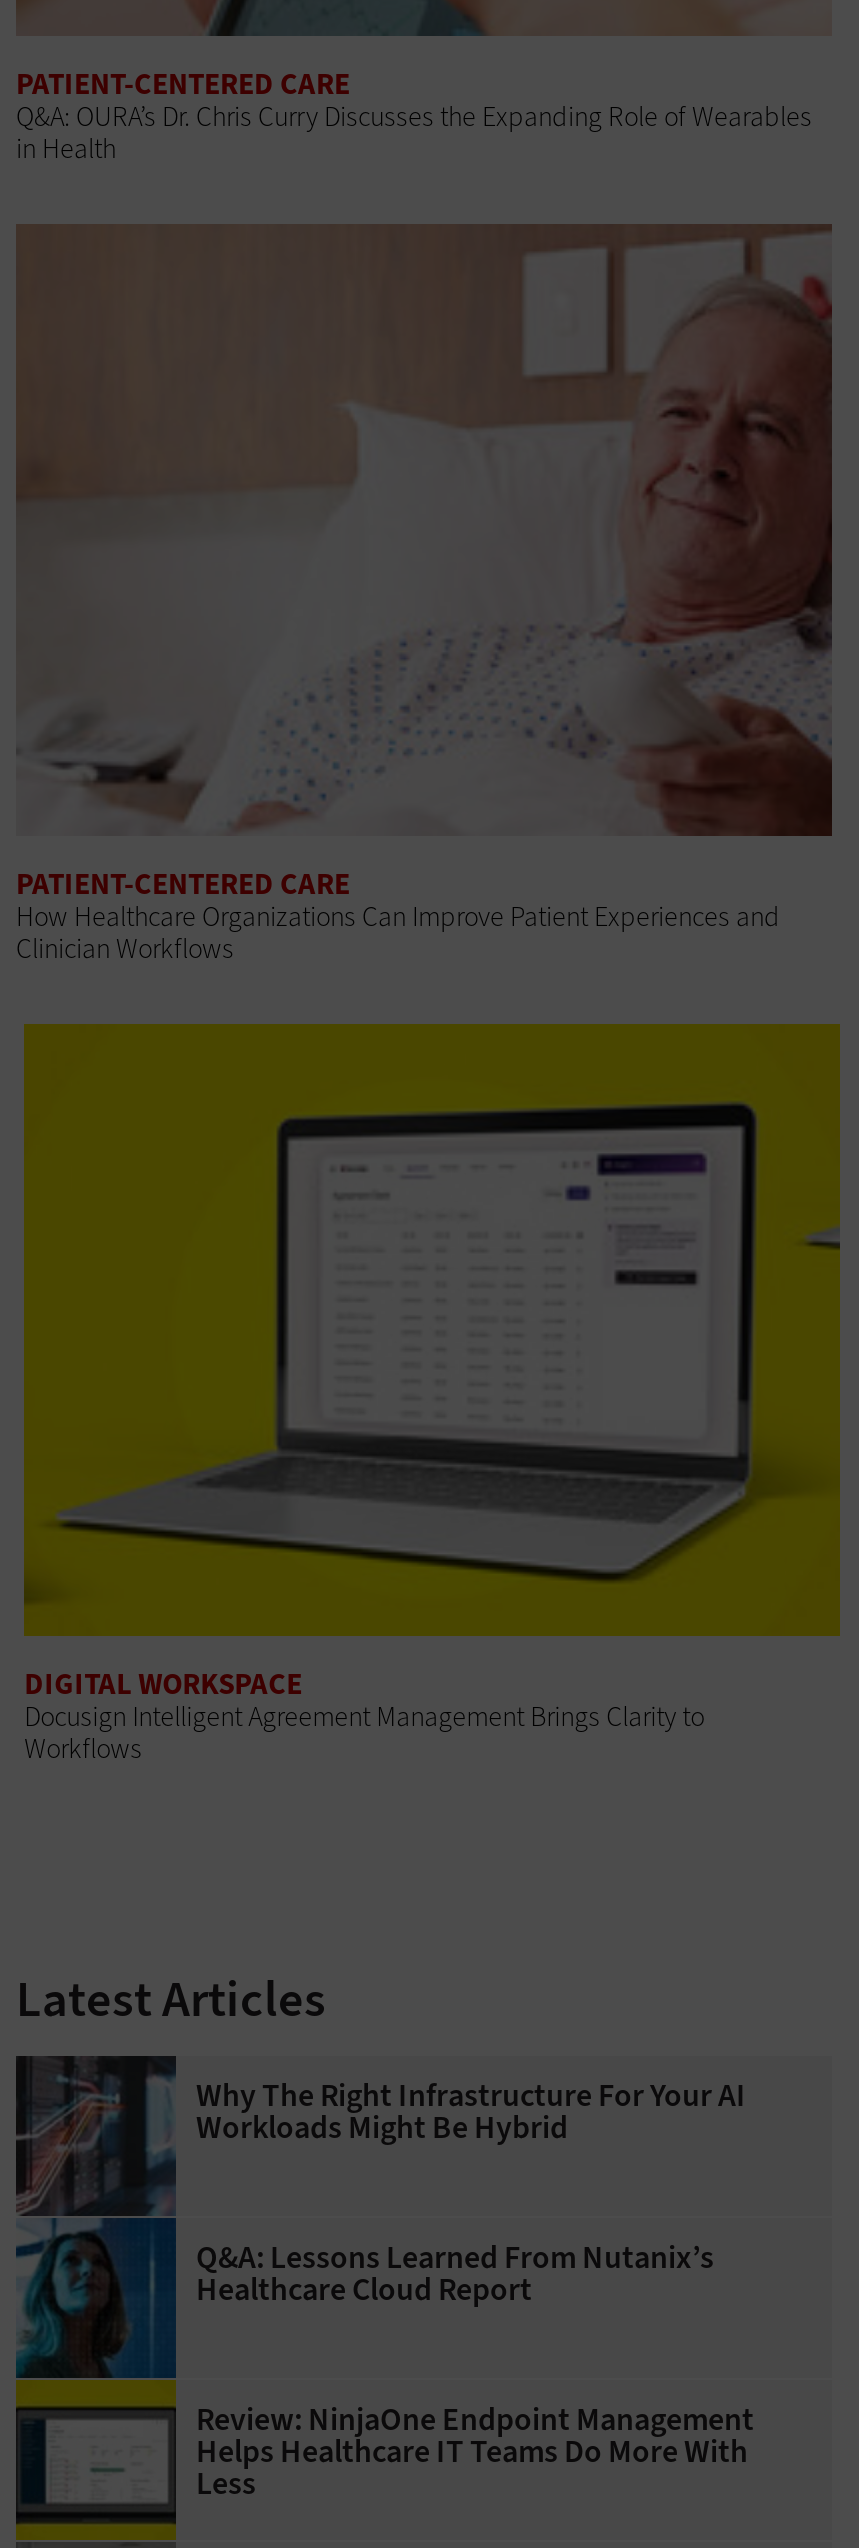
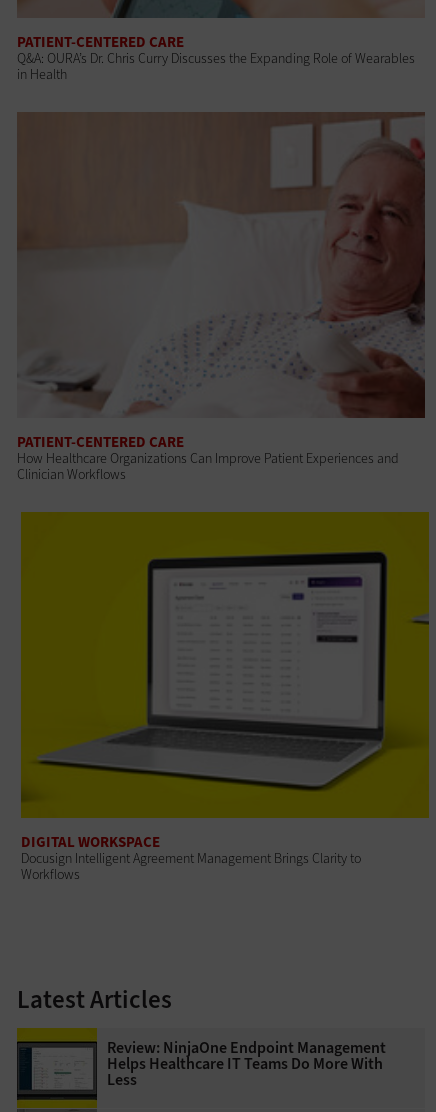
- [image]
- Why The Right Infrastructure For Your AI
- Workloads Might Be Hybrid
- Q&A: Lessons Learned From Nutanix’s
- Healthcare Cloud Report
